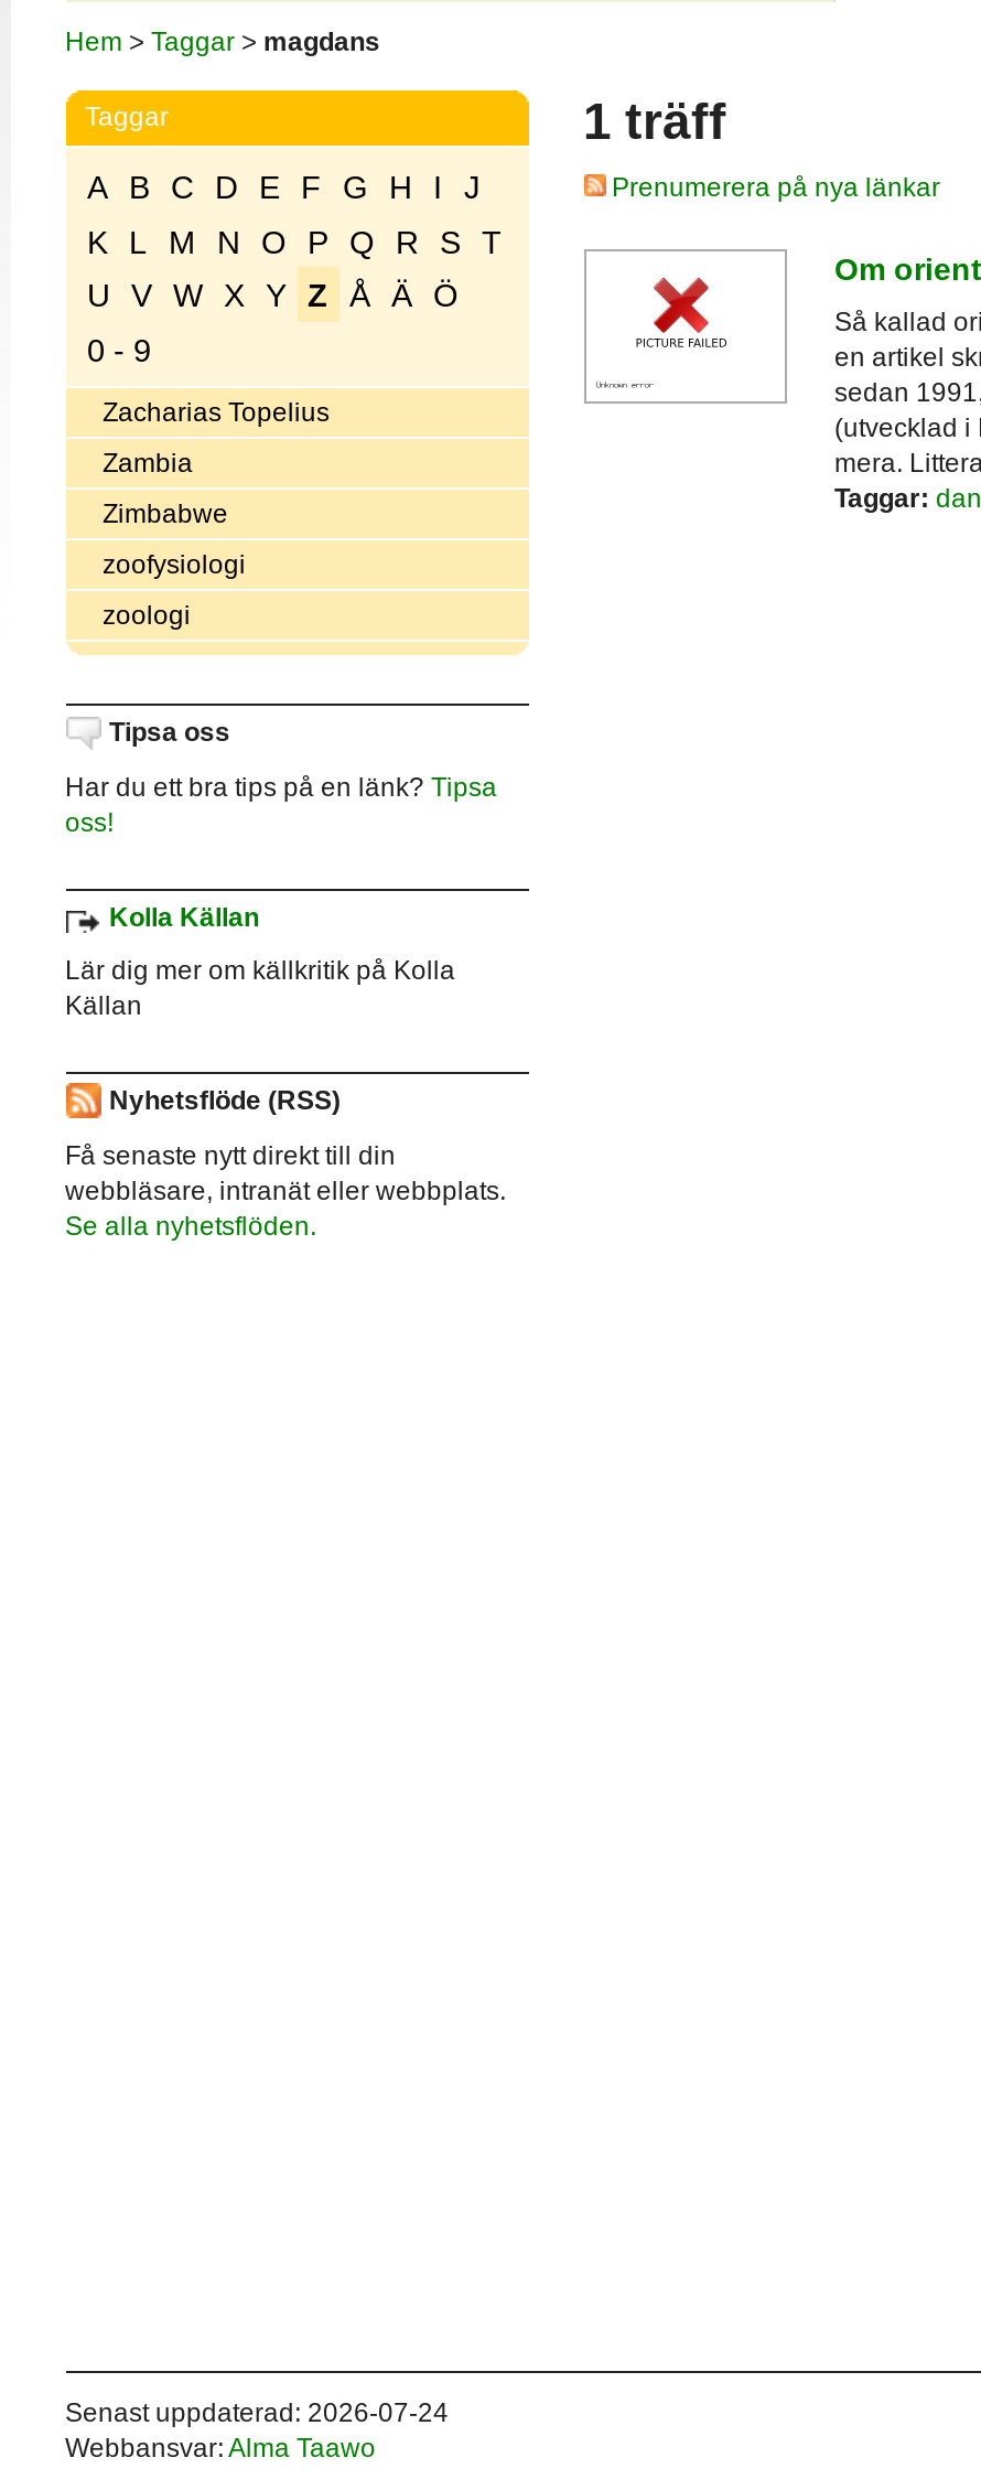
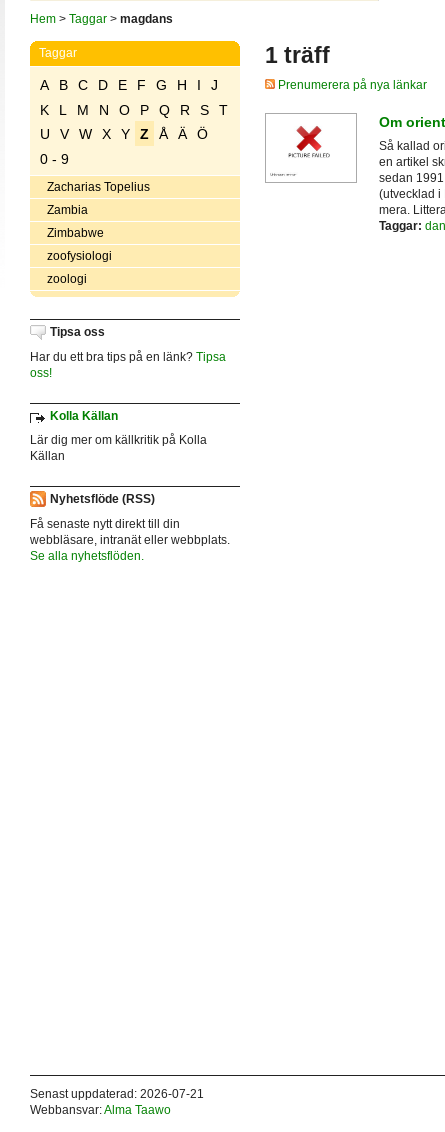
- Senast uppdaterad: 2026-07-24
+ Senast uppdaterad: 2026-07-21
